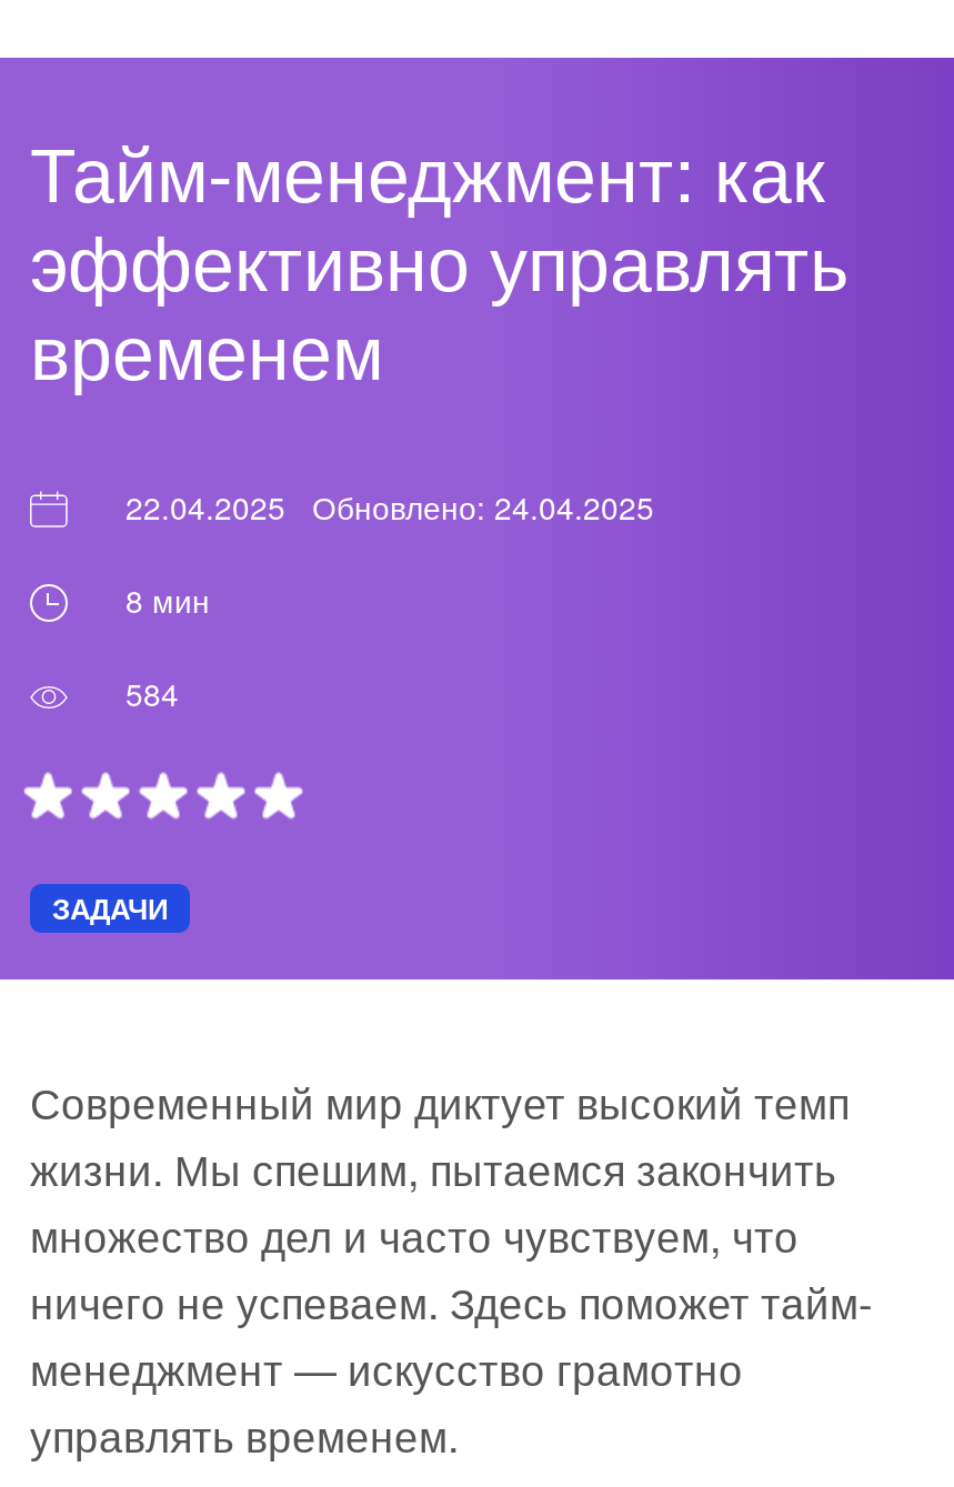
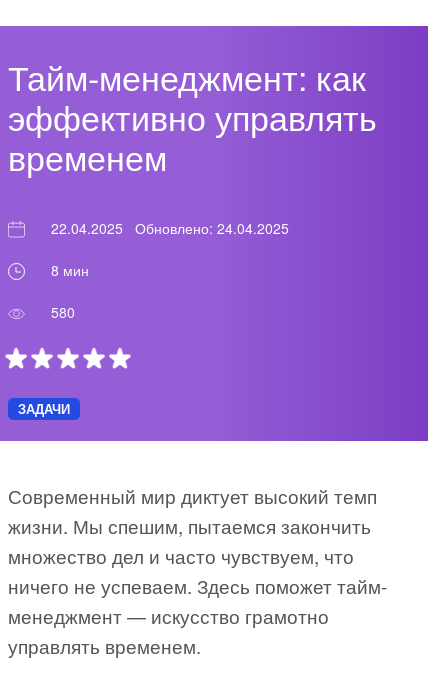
- 584
+ 580
